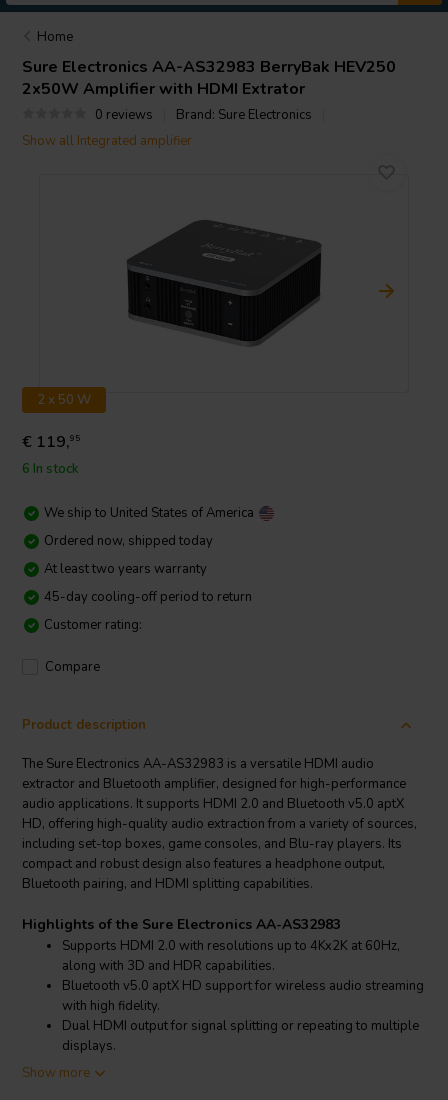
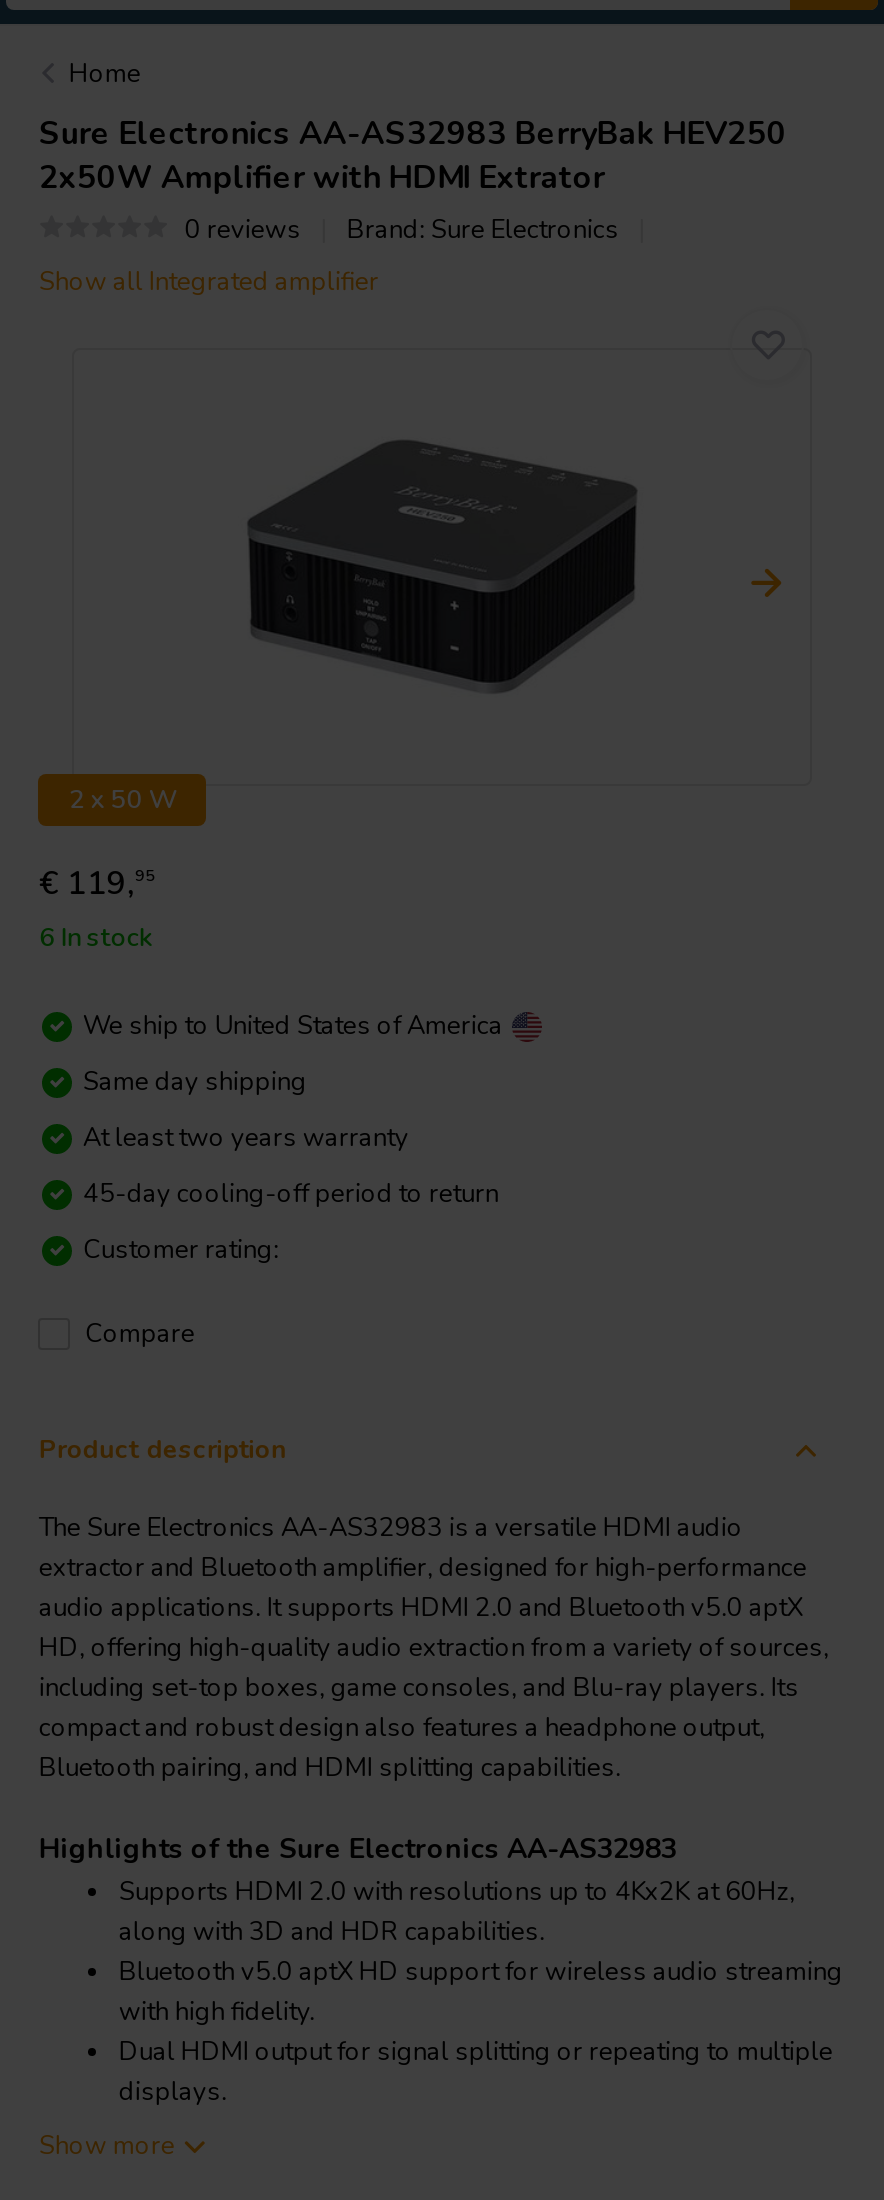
- Ordered now, shipped today
+ Same day shipping
